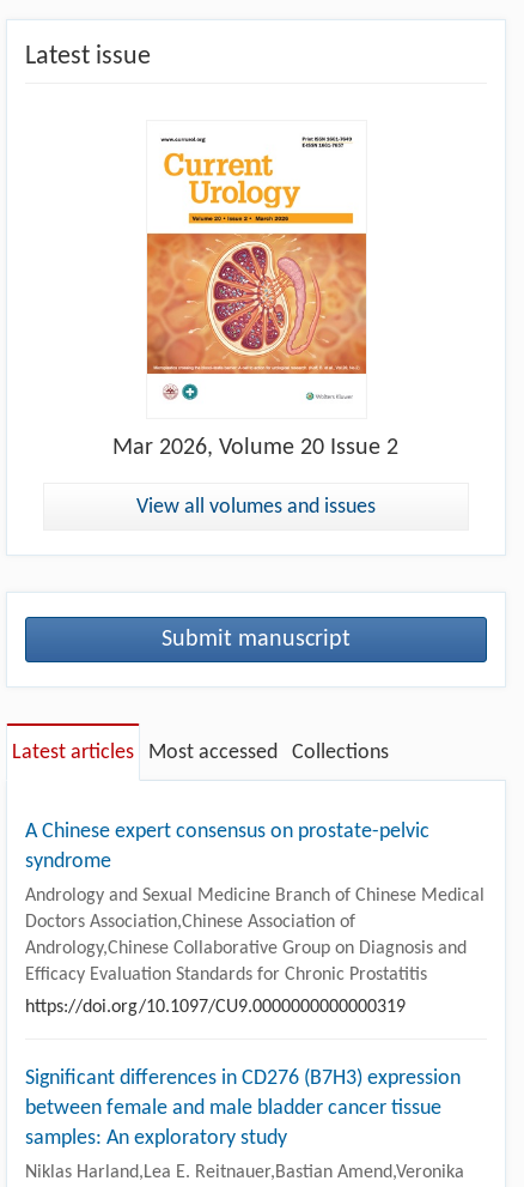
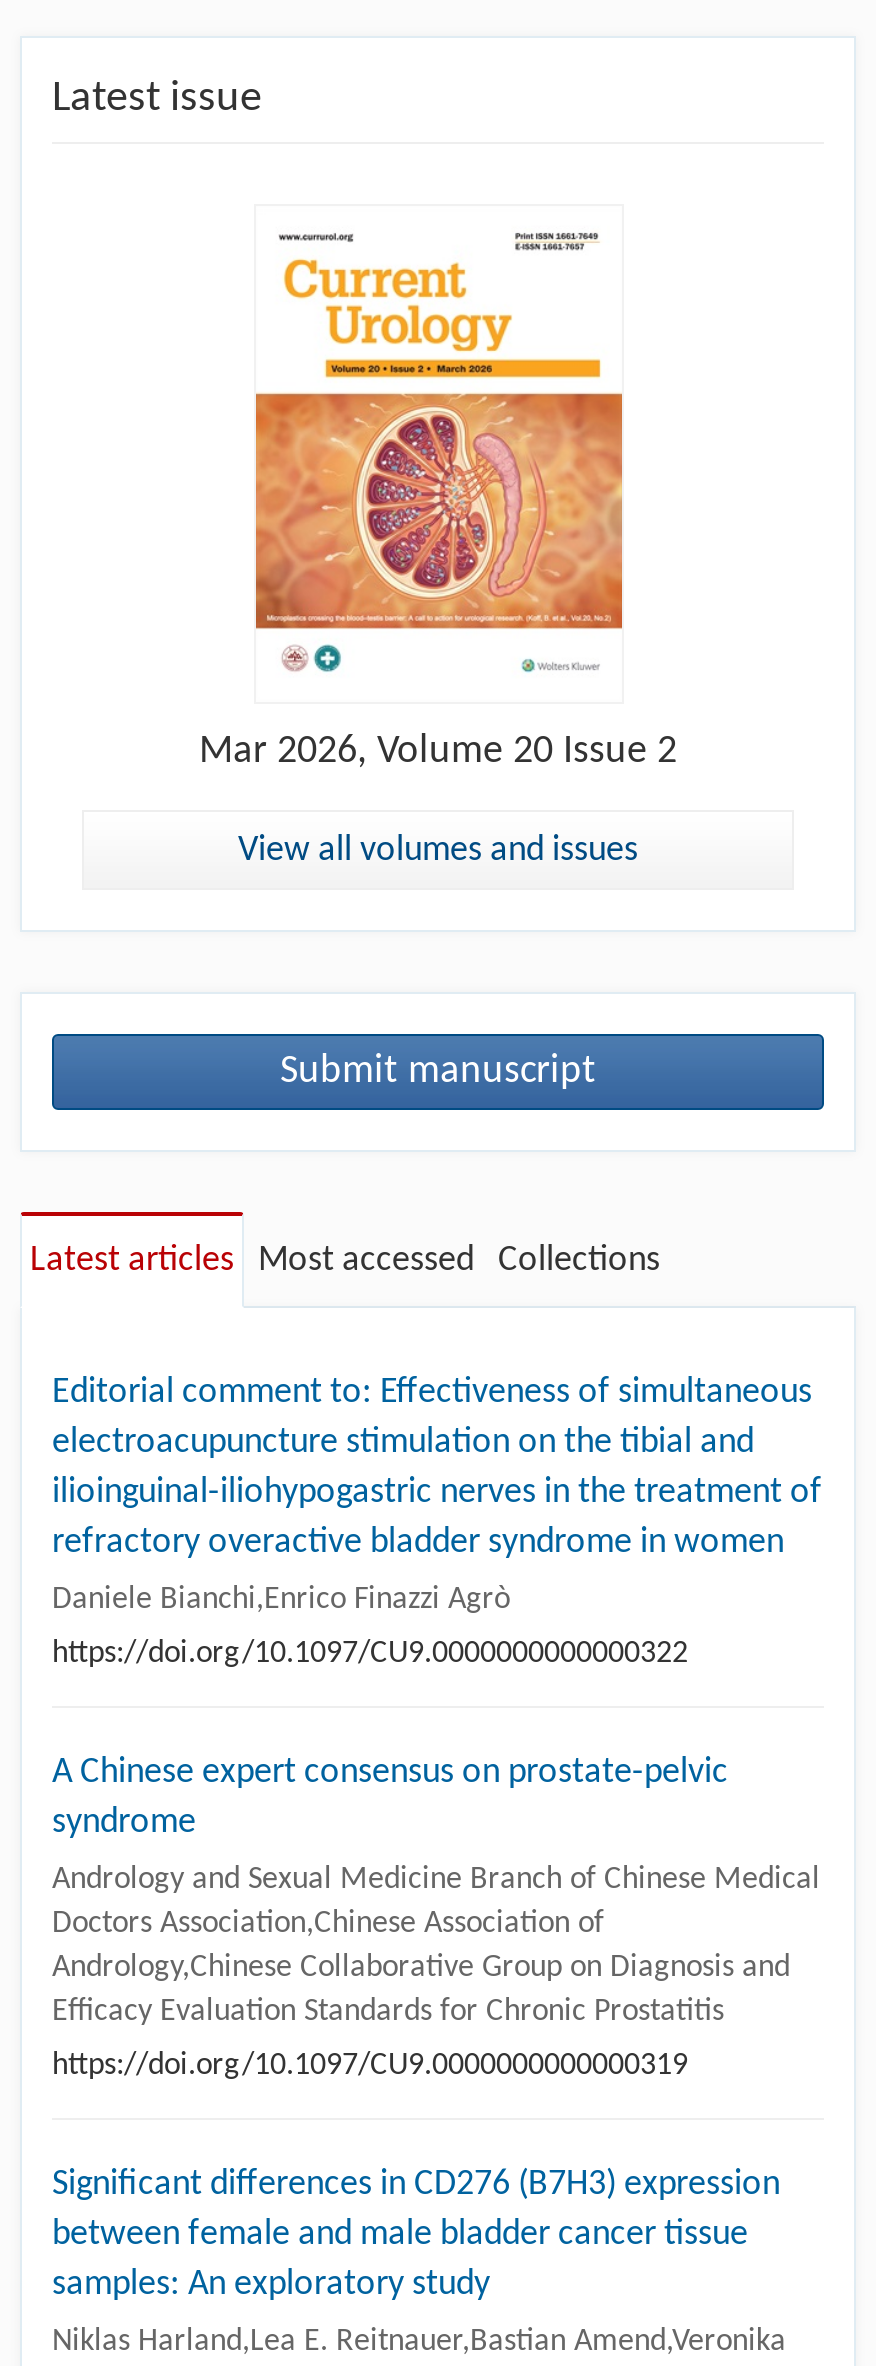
+ Editorial comment to: Effectiveness of simultaneous
+ electroacupuncture stimulation on the tibial and
+ ilioinguinal-iliohypogastric nerves in the treatment of
+ refractory overactive bladder syndrome in women
+ Daniele Bianchi,Enrico Finazzi Agrò
+ https://doi.org/10.1097/CU9.0000000000000322
